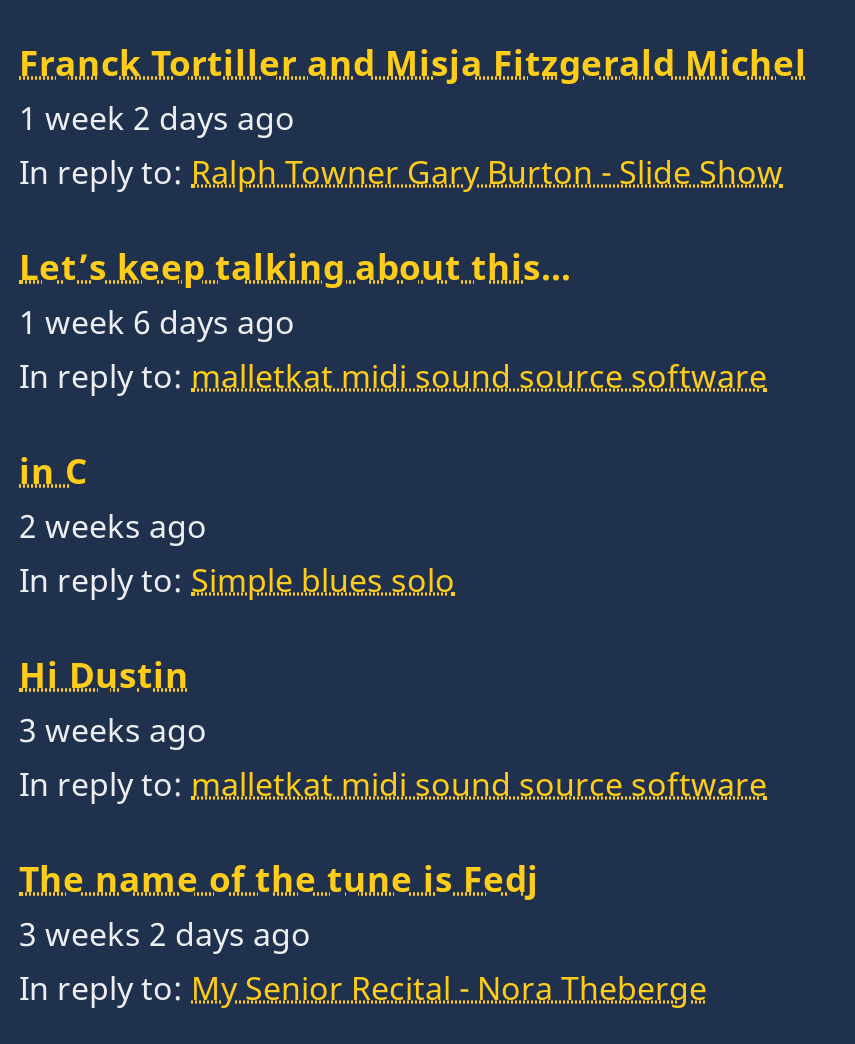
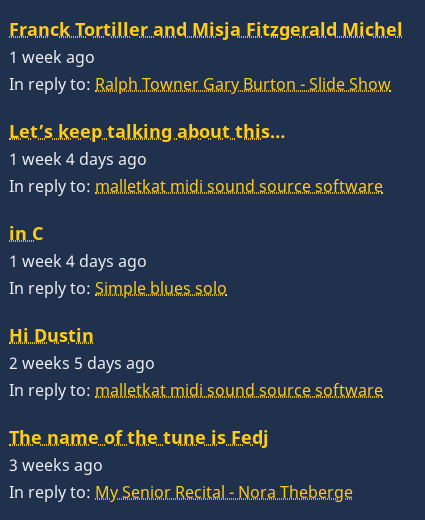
- 1 week 2 days ago
+ 1 week ago

- 1 week 6 days ago
+ 1 week 4 days ago

- 2 weeks ago
+ 1 week 4 days ago

- 3 weeks ago
+ 2 weeks 5 days ago

- 3 weeks 2 days ago
+ 3 weeks ago
